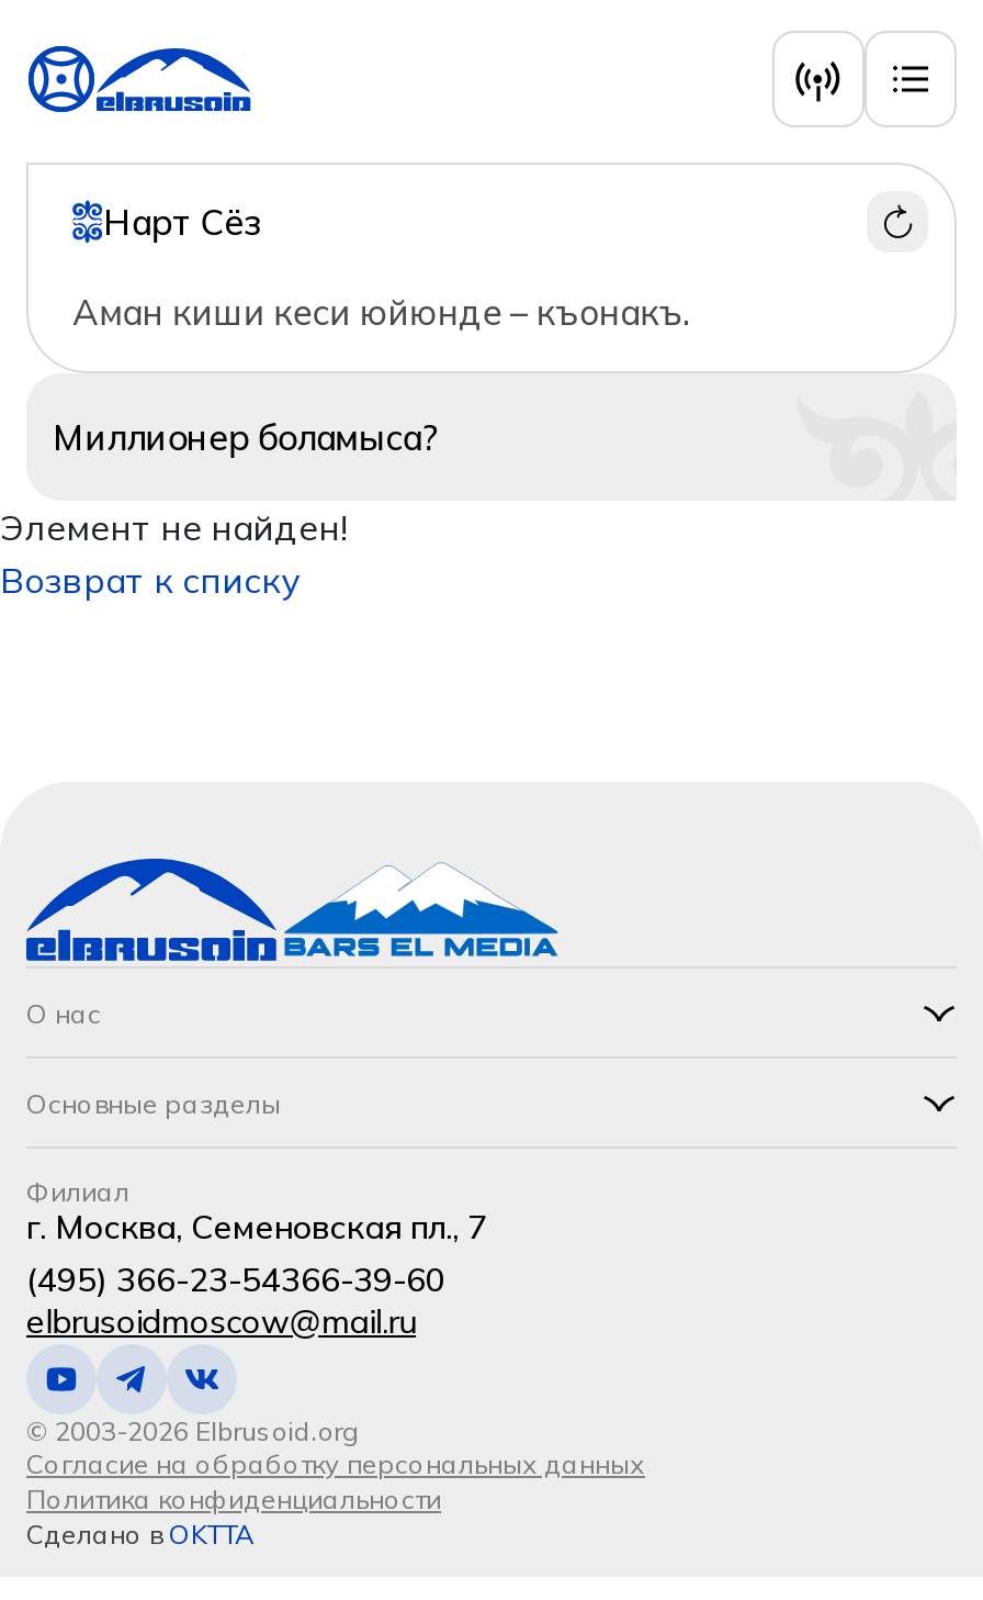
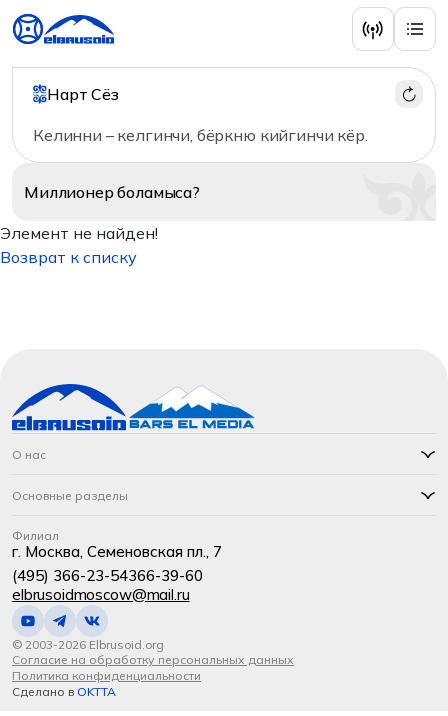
- Аман киши кеси юйюнде – къонакъ.
+ Келинни – келгинчи, бёркню кийгинчи кёр.
